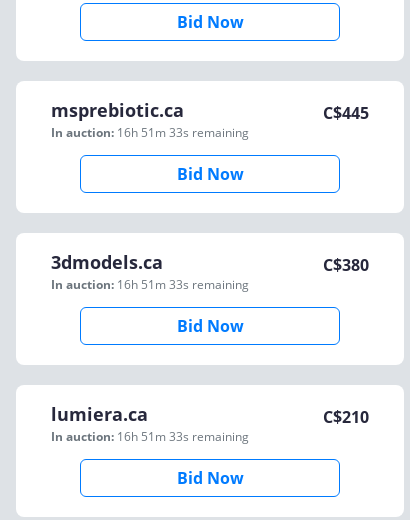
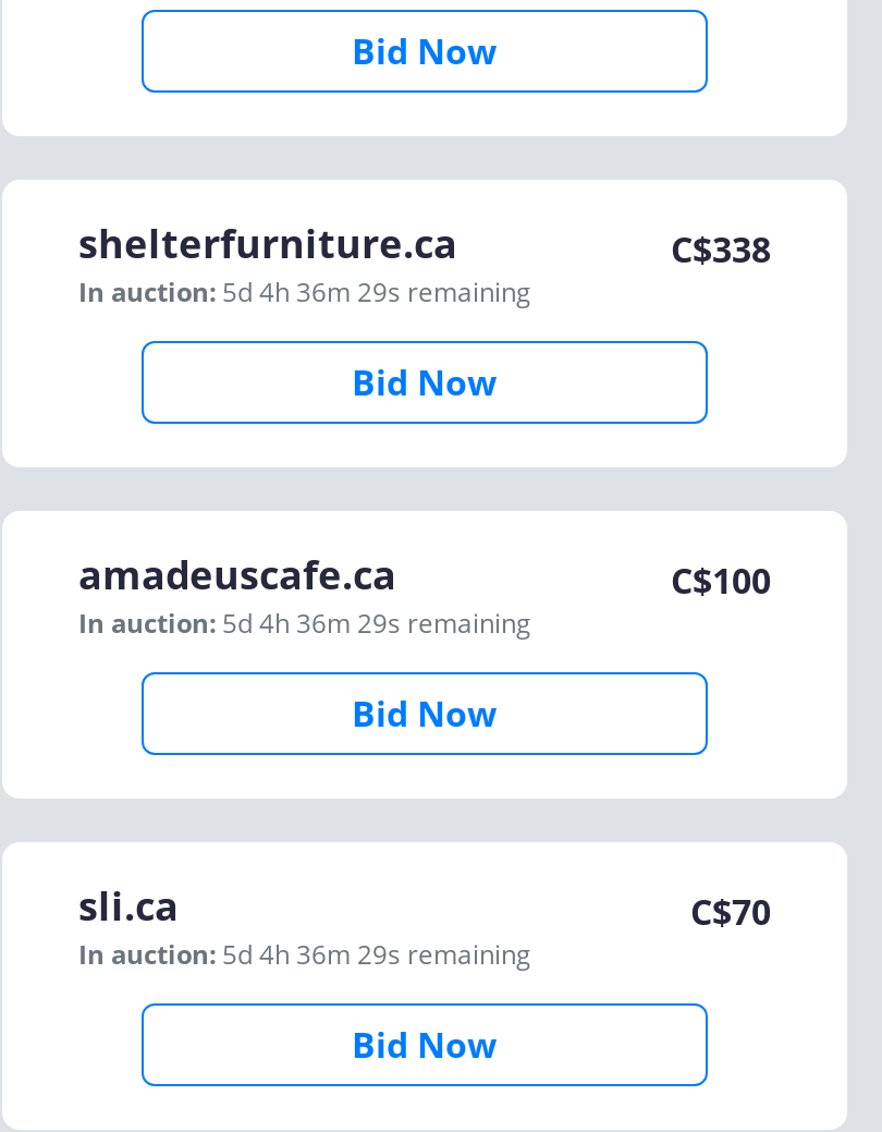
- msprebiotic.ca
- In auction: 16h 51m 33s remaining
+ shelterfurniture.ca
+ In auction: 5d 4h 36m 29s remaining

- C$445
+ C$338

- 3dmodels.ca
- In auction: 16h 51m 33s remaining
+ amadeuscafe.ca
+ In auction: 5d 4h 36m 29s remaining

- C$380
+ C$100

- lumiera.ca
- In auction: 16h 51m 33s remaining
+ sli.ca
+ In auction: 5d 4h 36m 29s remaining

- C$210
+ C$70
